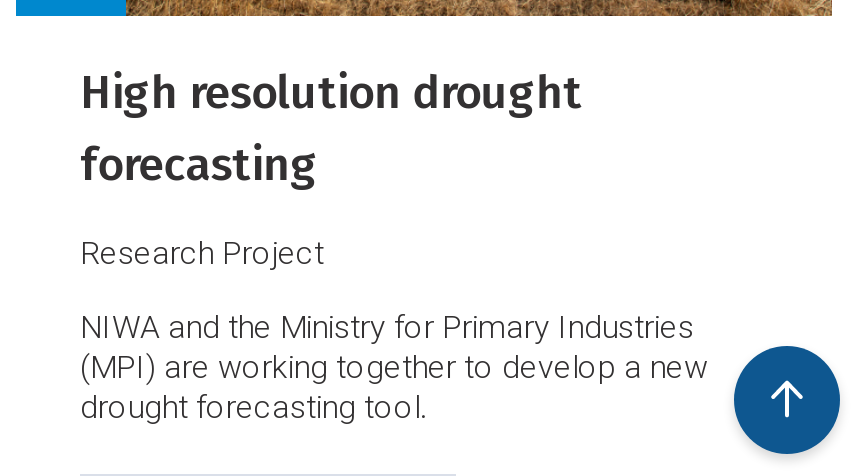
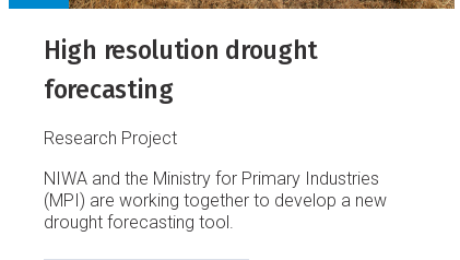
- [image]
